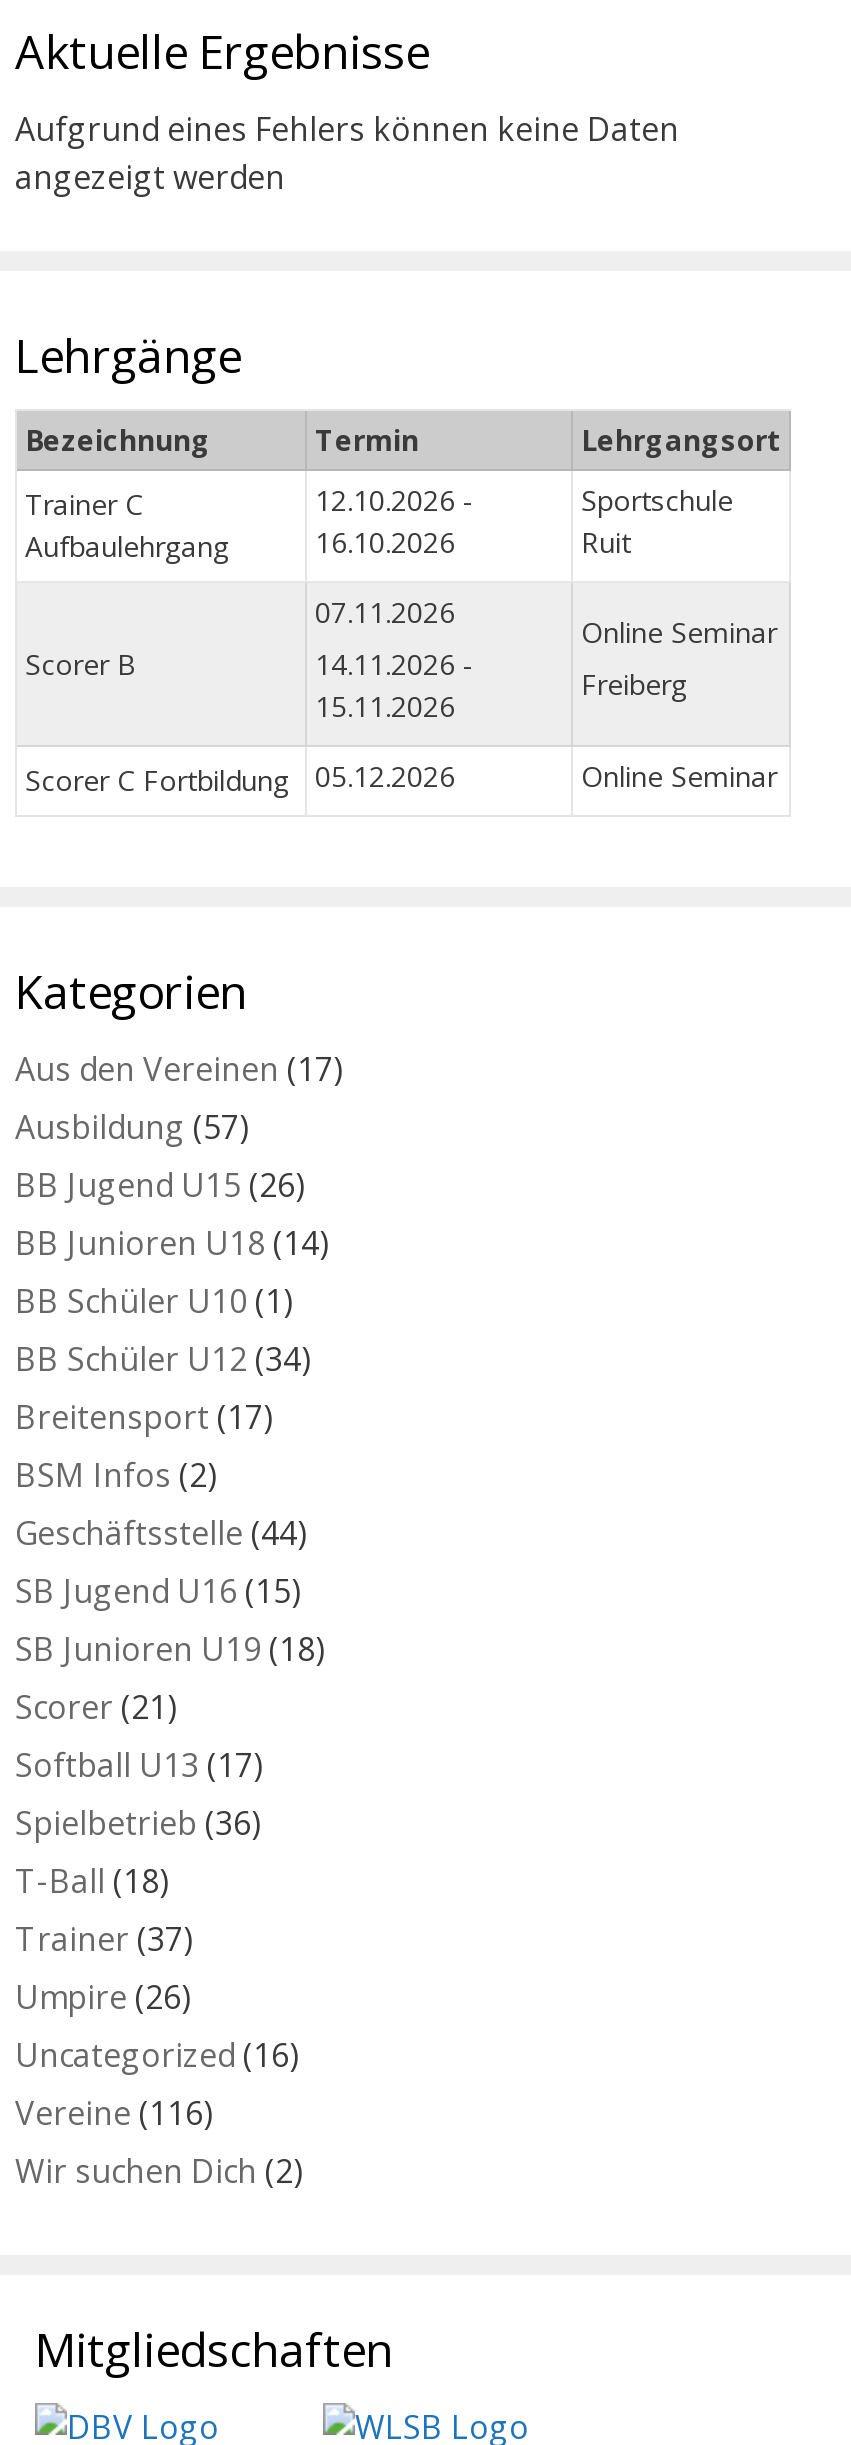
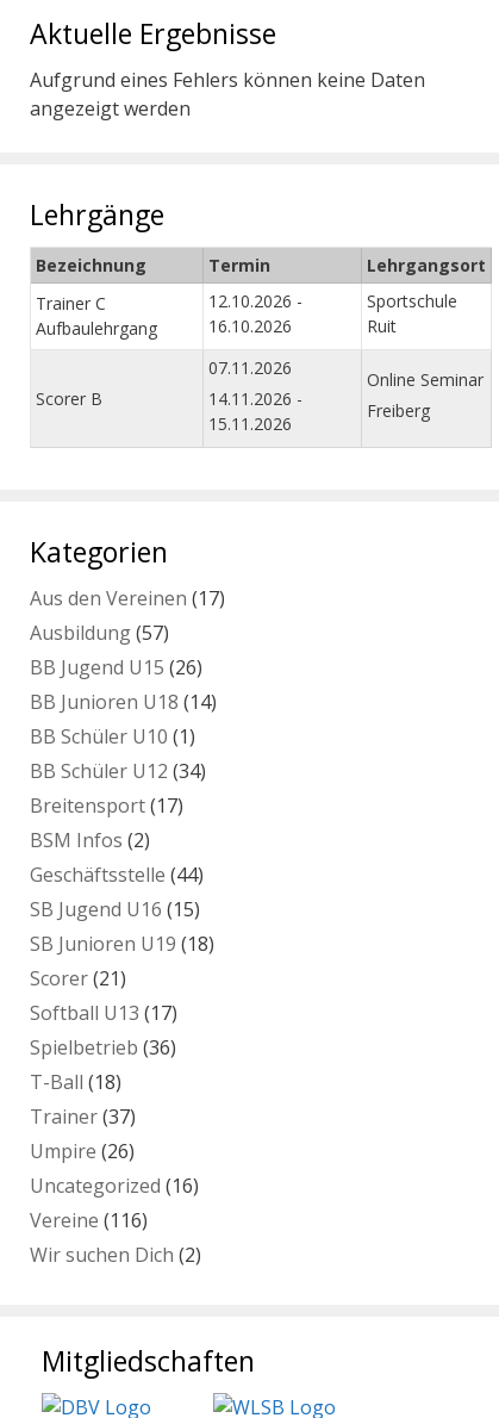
- Scorer C Fortbildung
- 05.12.2026
- Online Seminar
